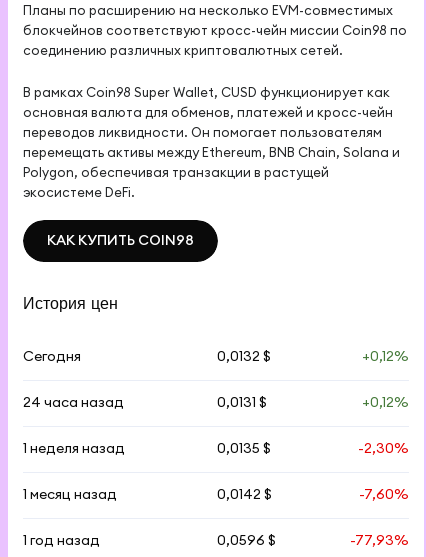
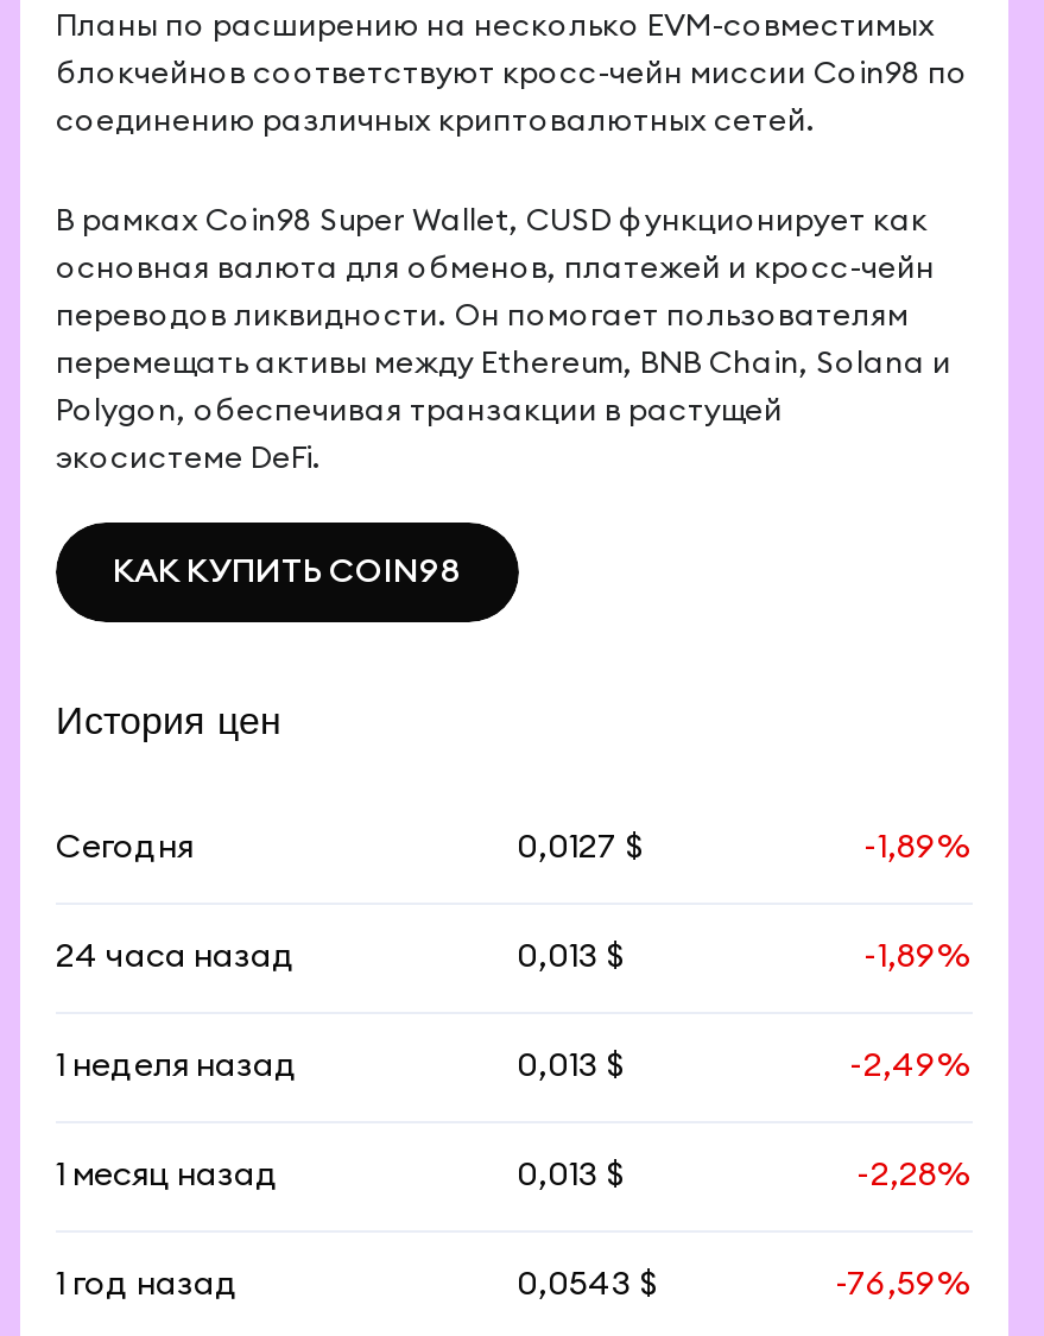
- 0,0132 $
+ 0,0127 $

- +0,12%
+ -1,89%

- 0,0131 $
+ 0,013 $

- +0,12%
+ -1,89%

- 0,0135 $
+ 0,013 $

- -2,30%
+ -2,49%

- 0,0142 $
+ 0,013 $

- -7,60%
+ -2,28%

- 0,0596 $
+ 0,0543 $

- -77,93%
+ -76,59%
